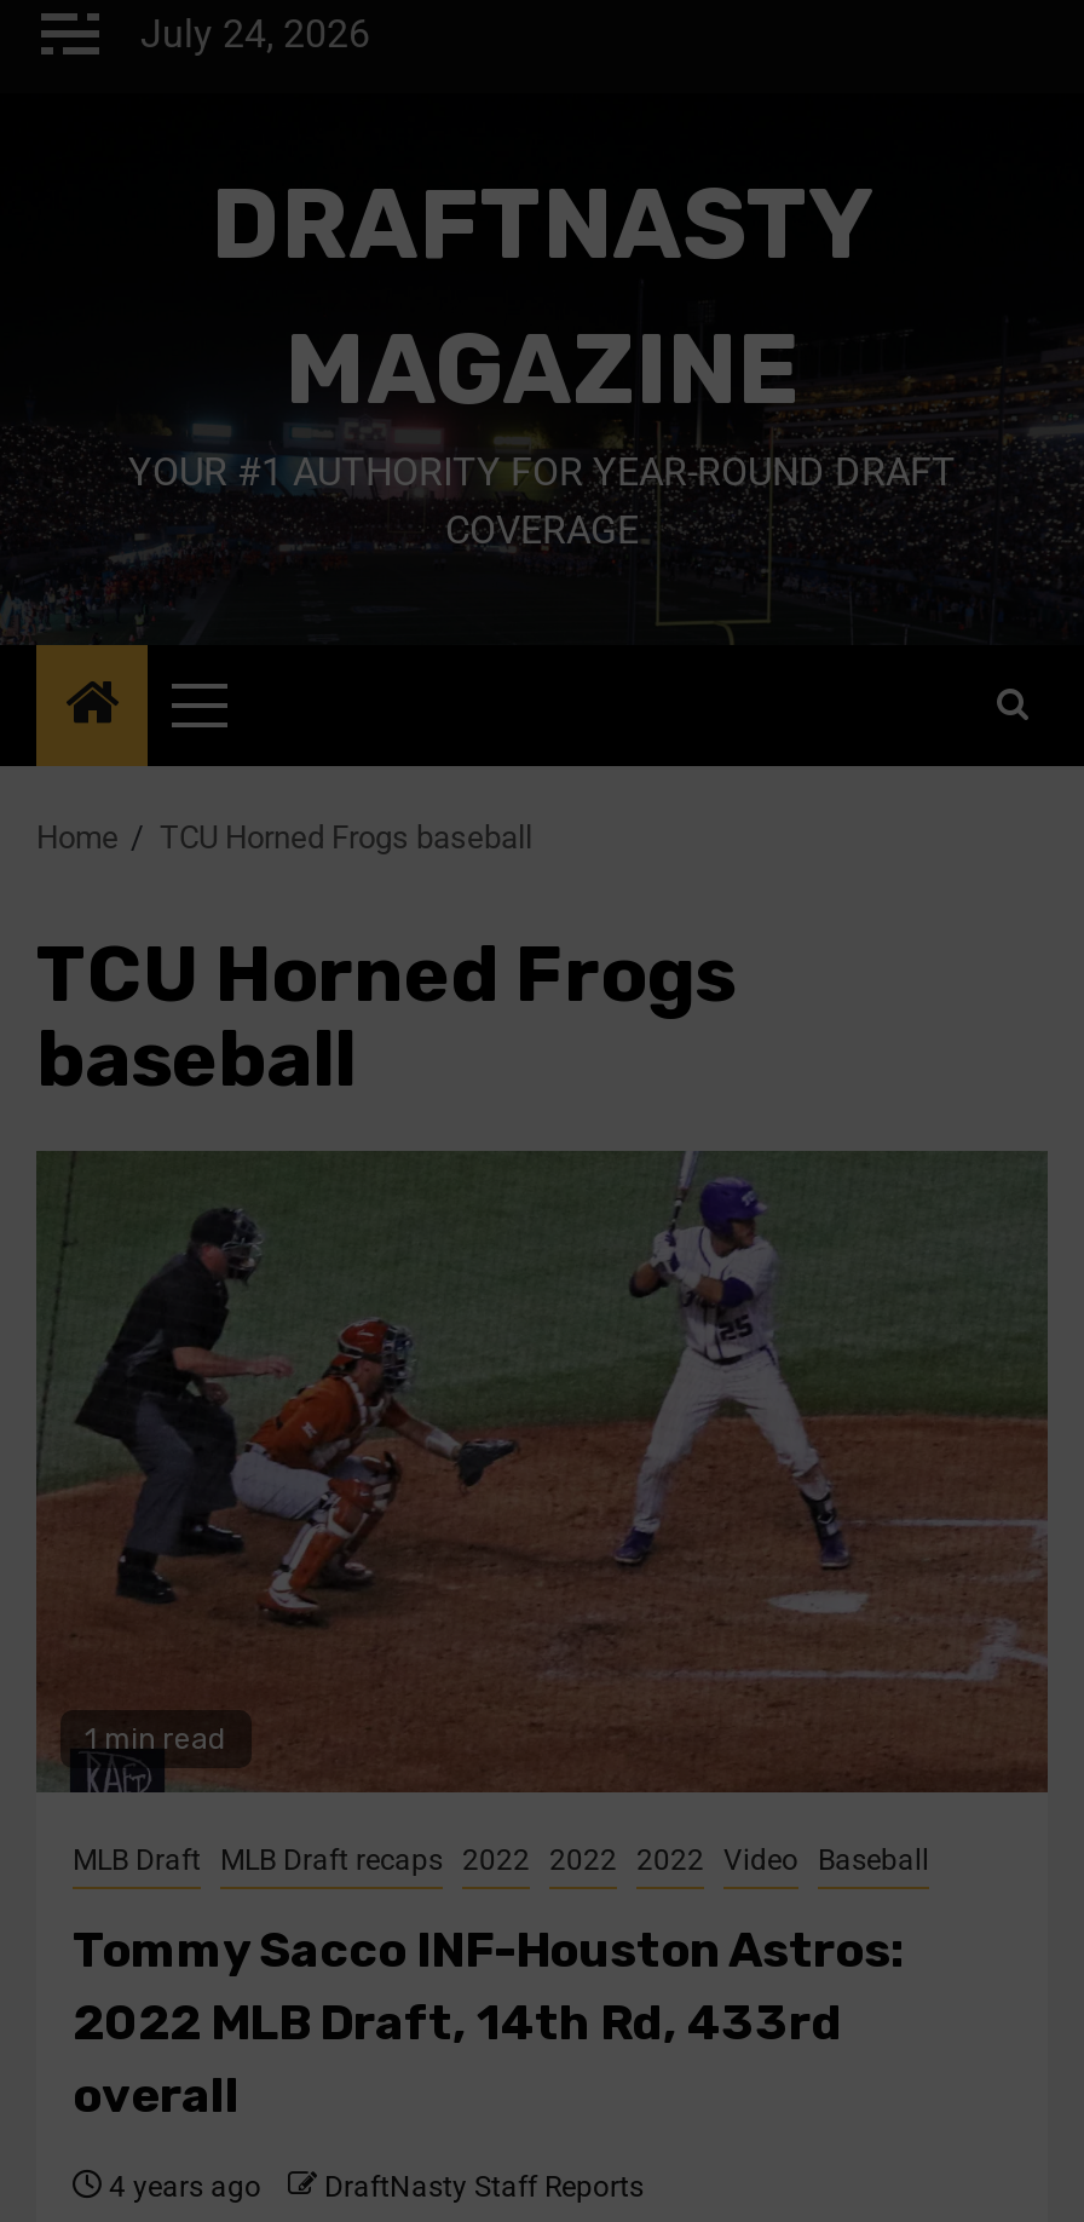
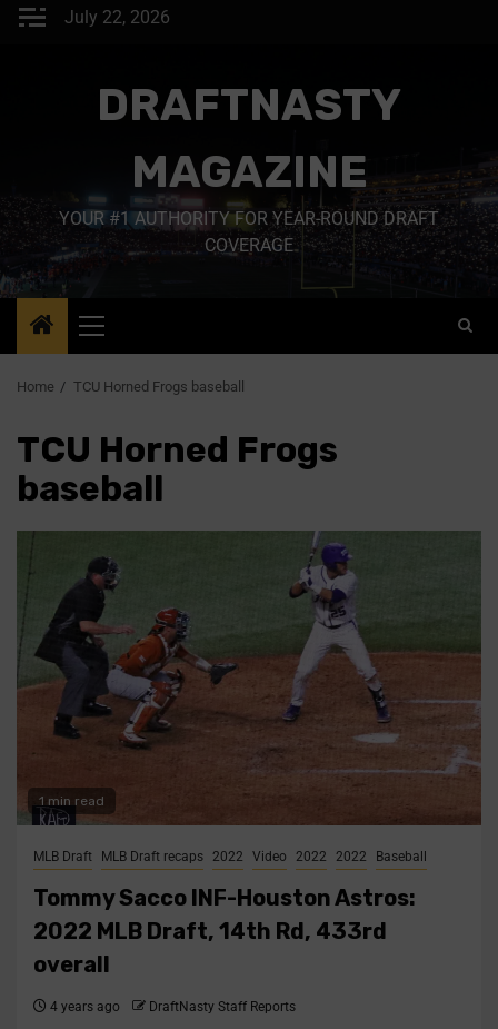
- July 24, 2026
+ July 22, 2026

- MLB Draft MLB Draft recaps 2022 2022 2022 Video Baseball
+ MLB Draft MLB Draft recaps 2022 Video 2022 2022 Baseball
